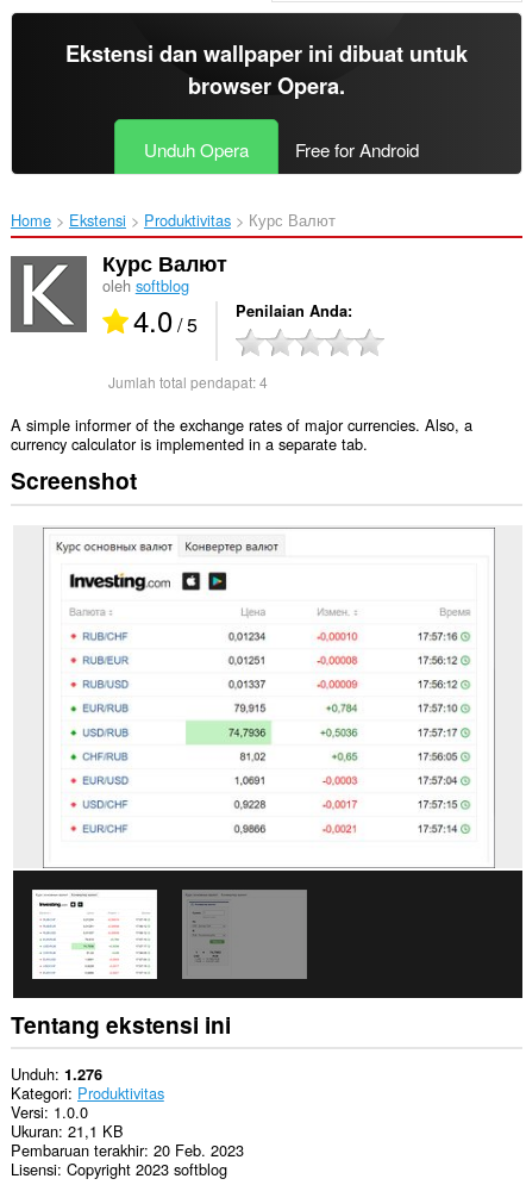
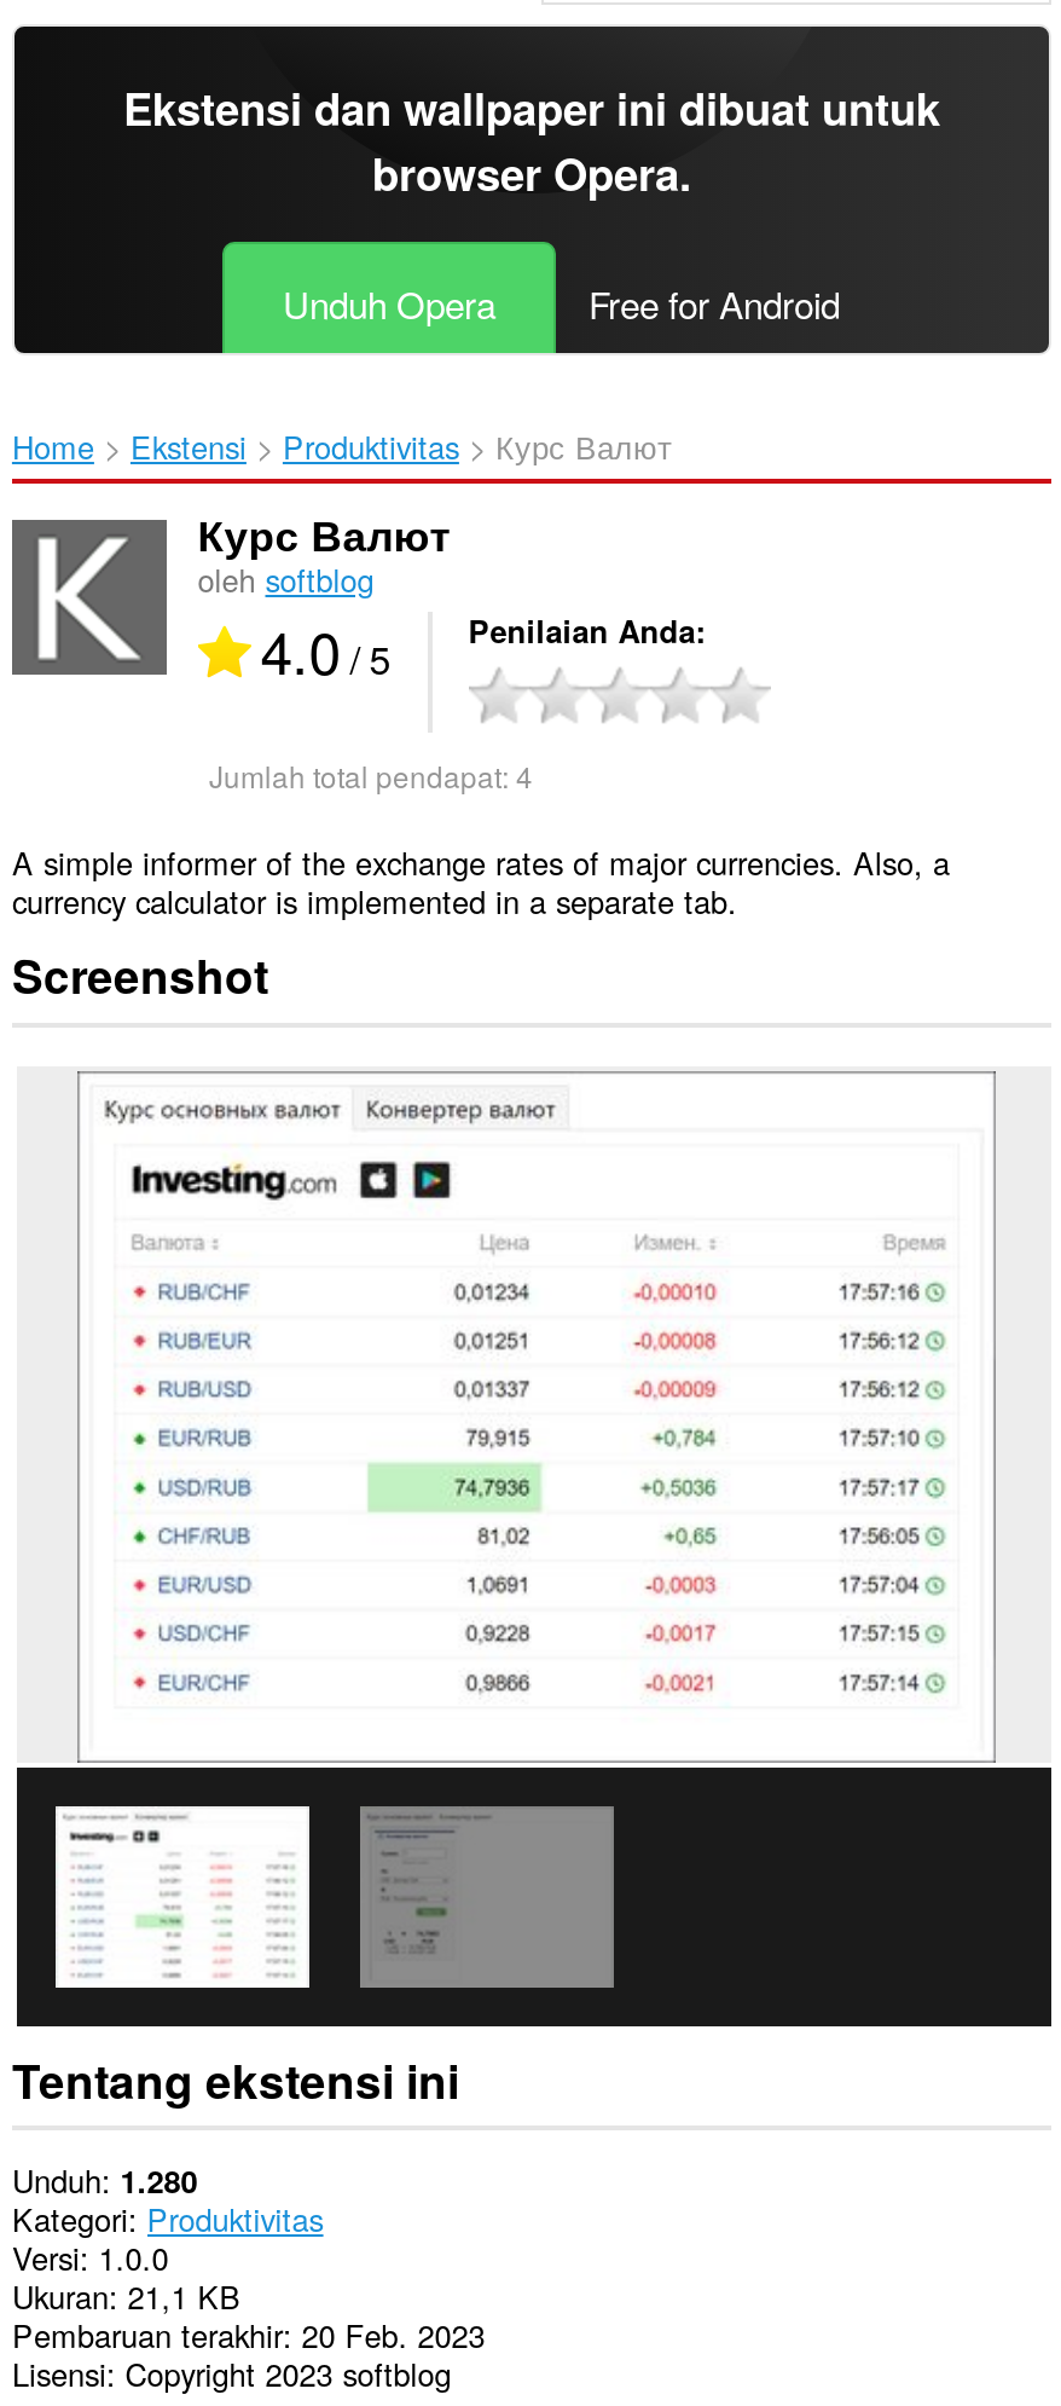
- Unduh 1.276
+ Unduh 1.280
